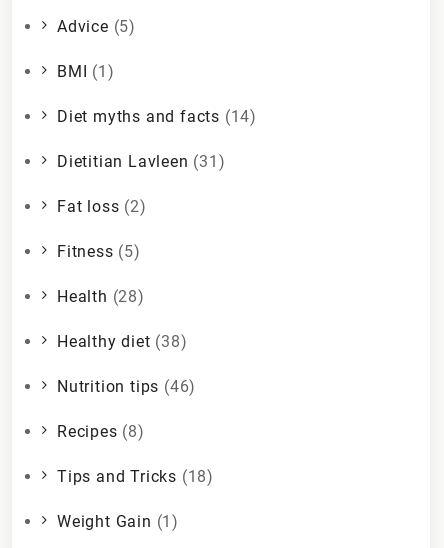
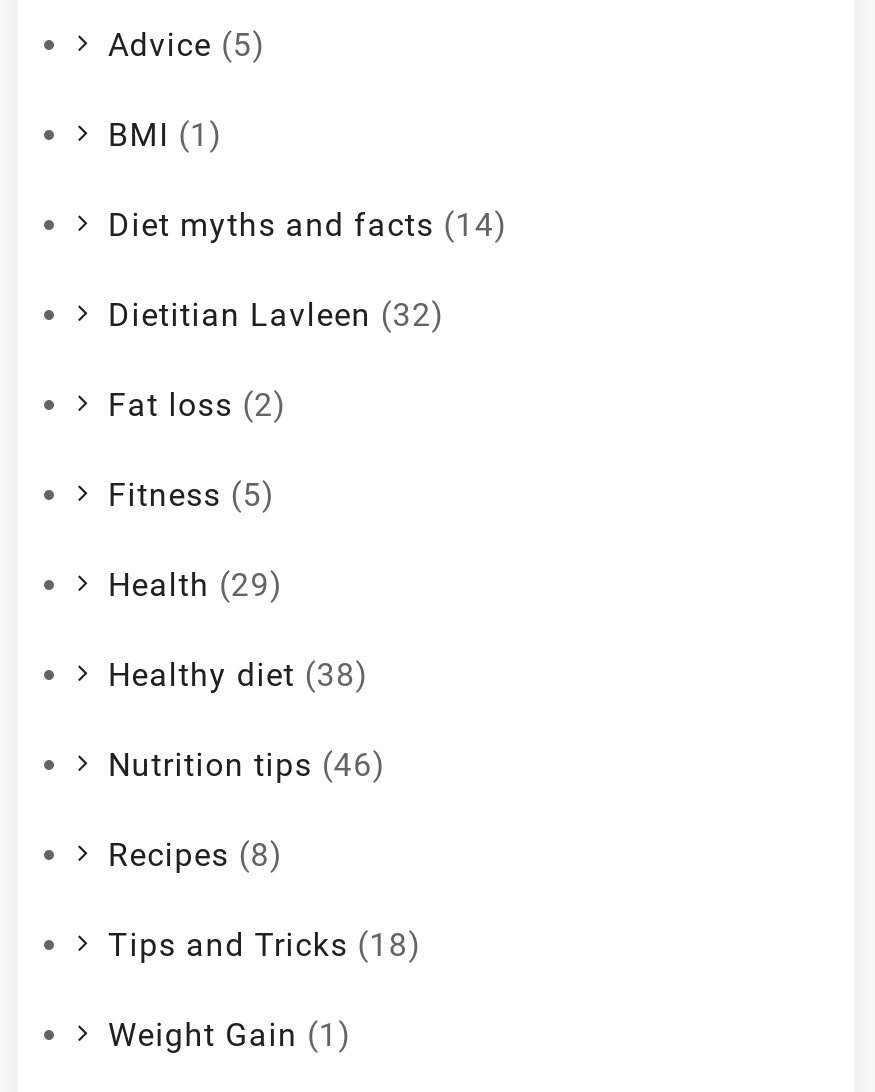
- Dietitian Lavleen (31)
+ Dietitian Lavleen (32)

- Health (28)
+ Health (29)
